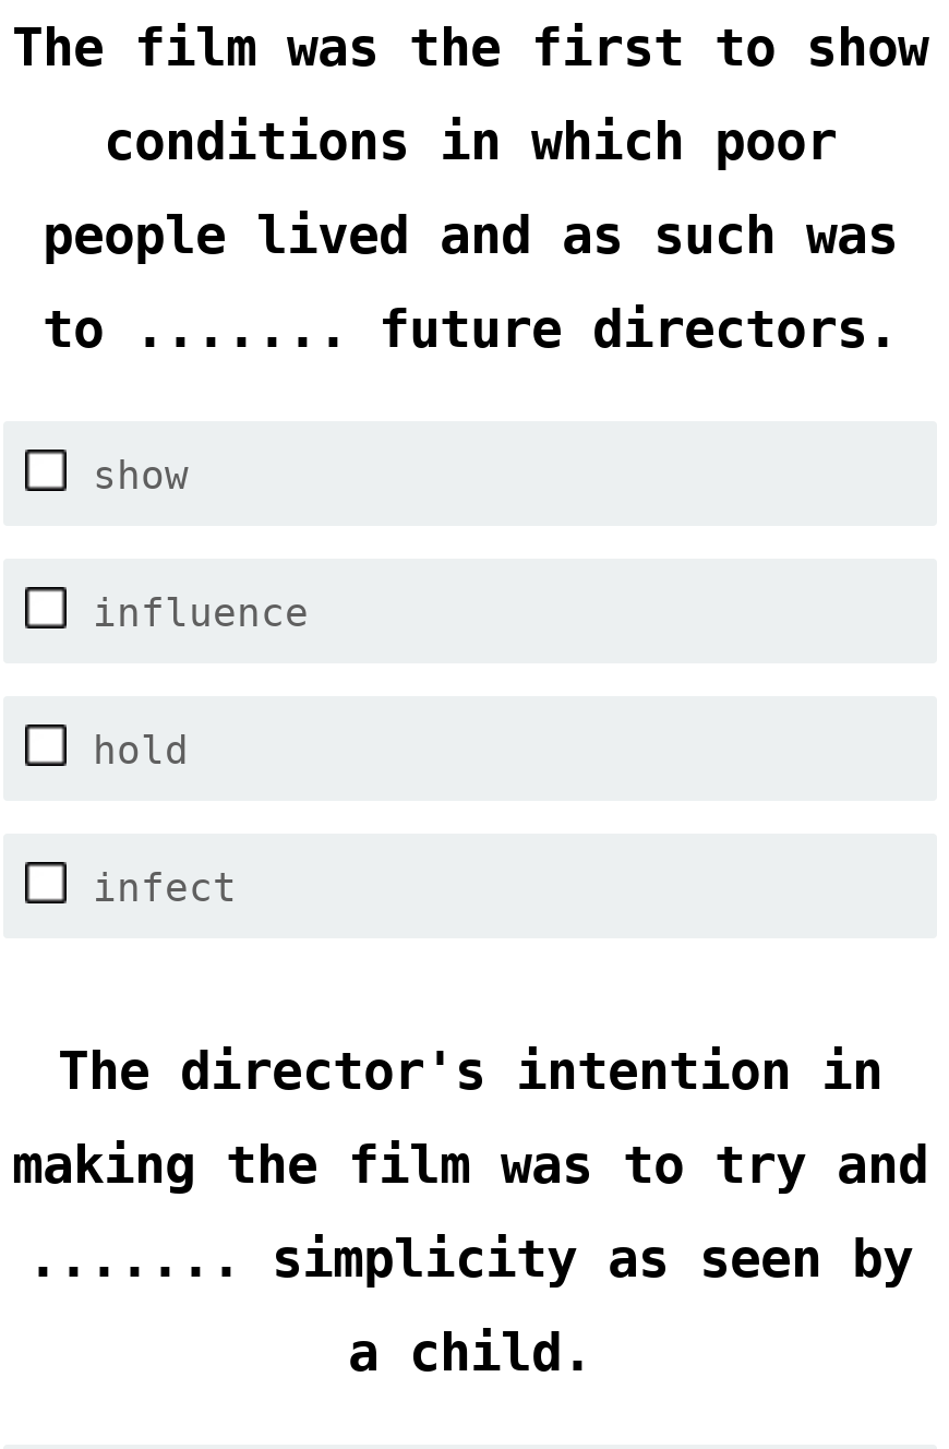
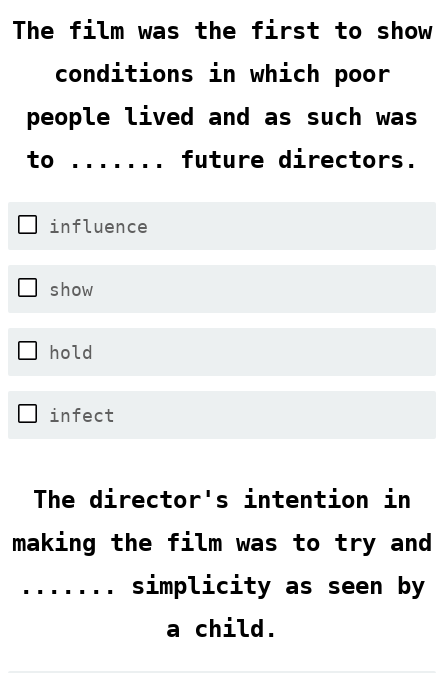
moved down: show

moved up: influence
